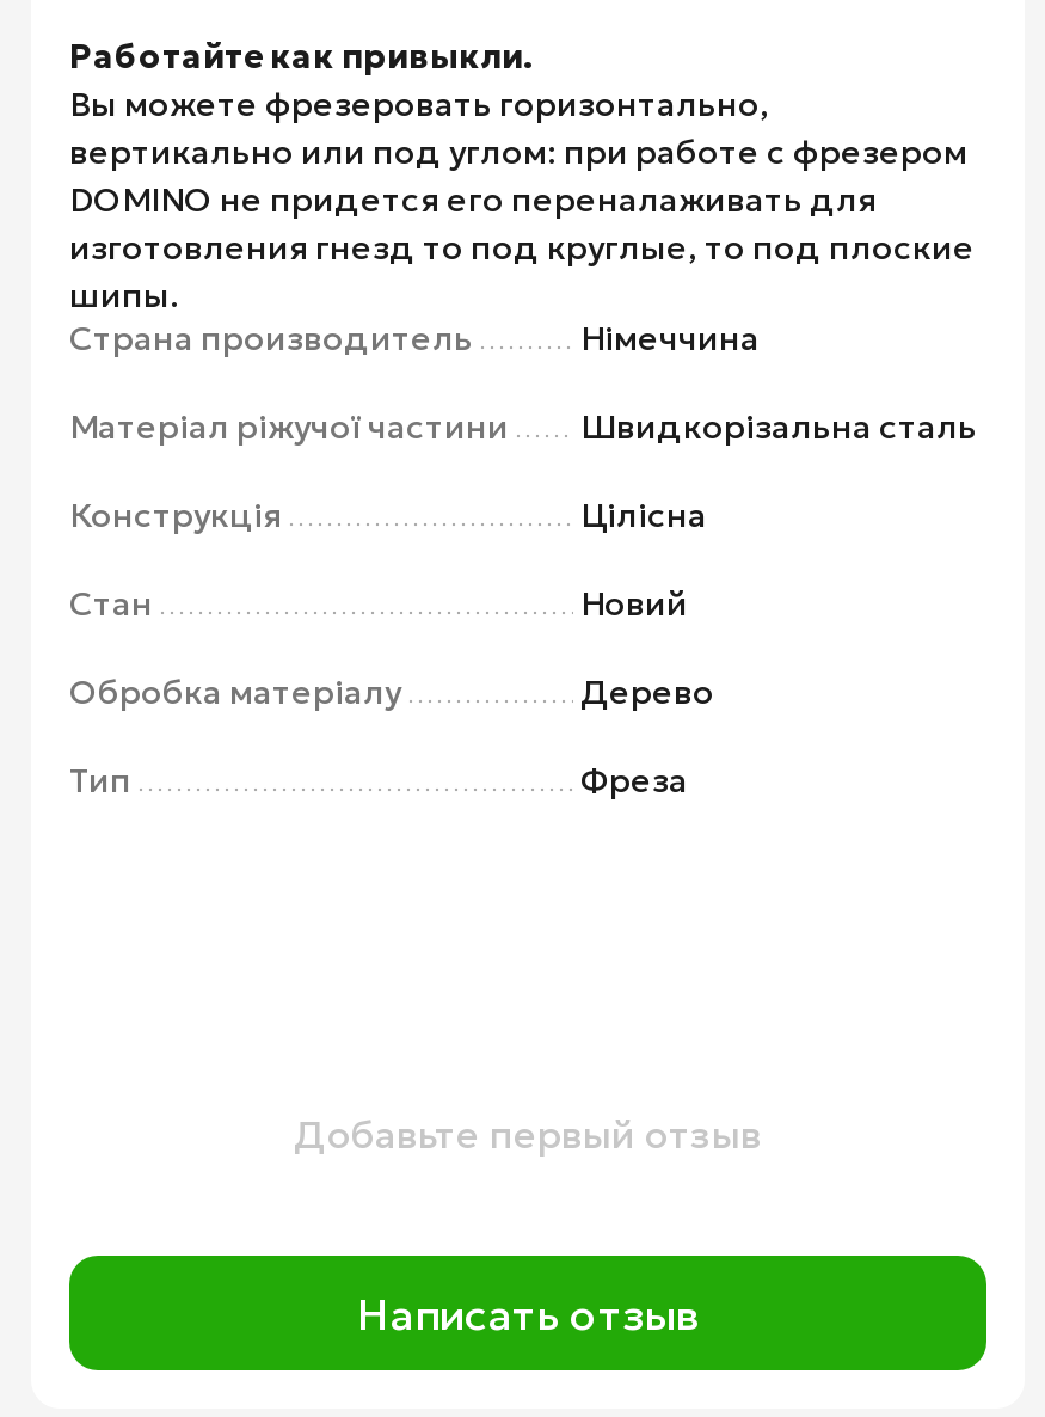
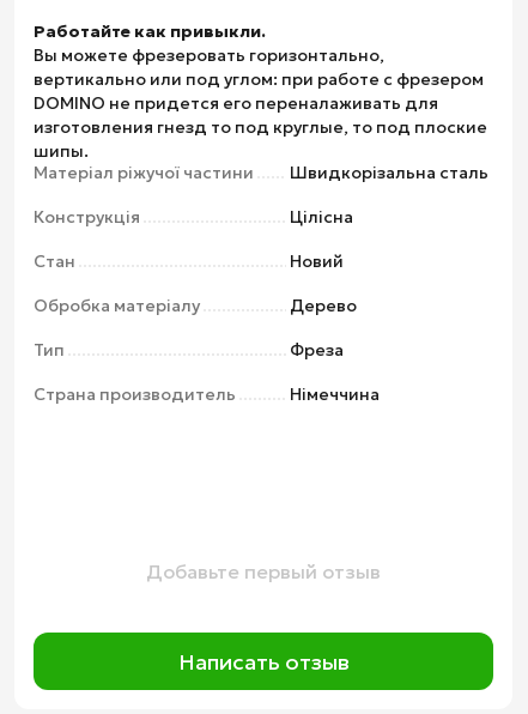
moved down: Страна производитель | Німеччина

moved up: Матеріал ріжучої частини | Швидкорізальна сталь | Конструкція | ... | Тип | Фреза
